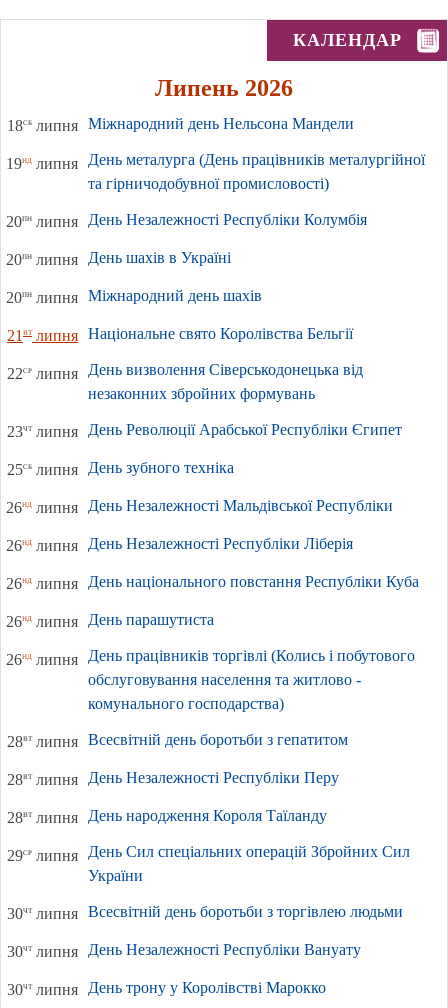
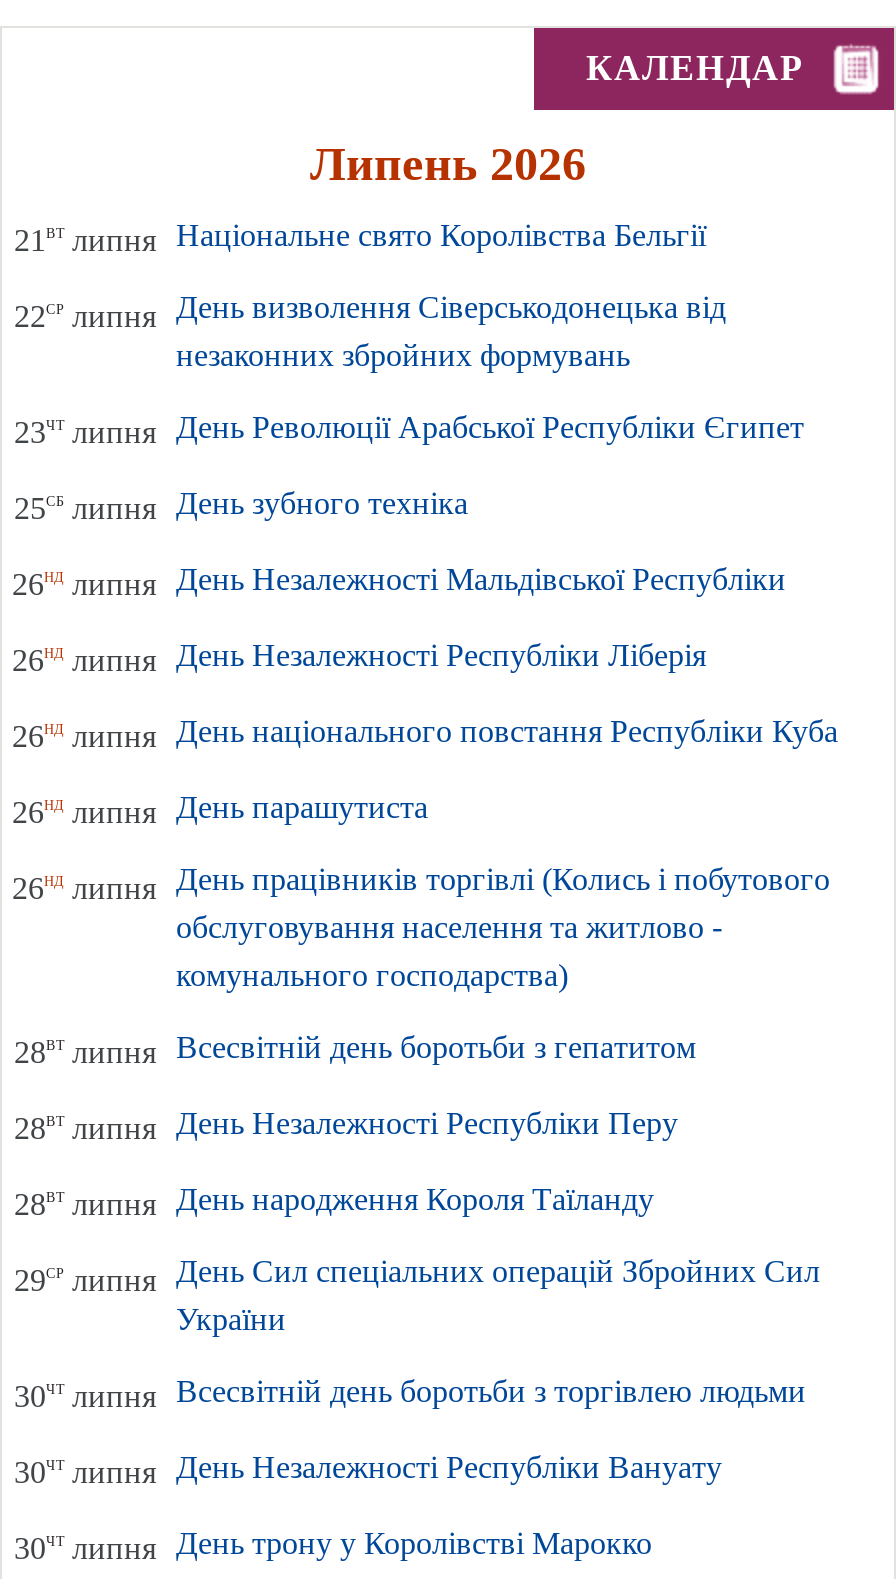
- 18сб липня Міжнародний день Нельсона Мандели
- 19нд липня День металурга (День працівників металургійної
- та гірничодобувної промисловості)
- 20пн липня День Незалежності Республіки Колумбія
- 20пн липня День шахів в Україні
- 20пн липня Міжнародний день шахів
